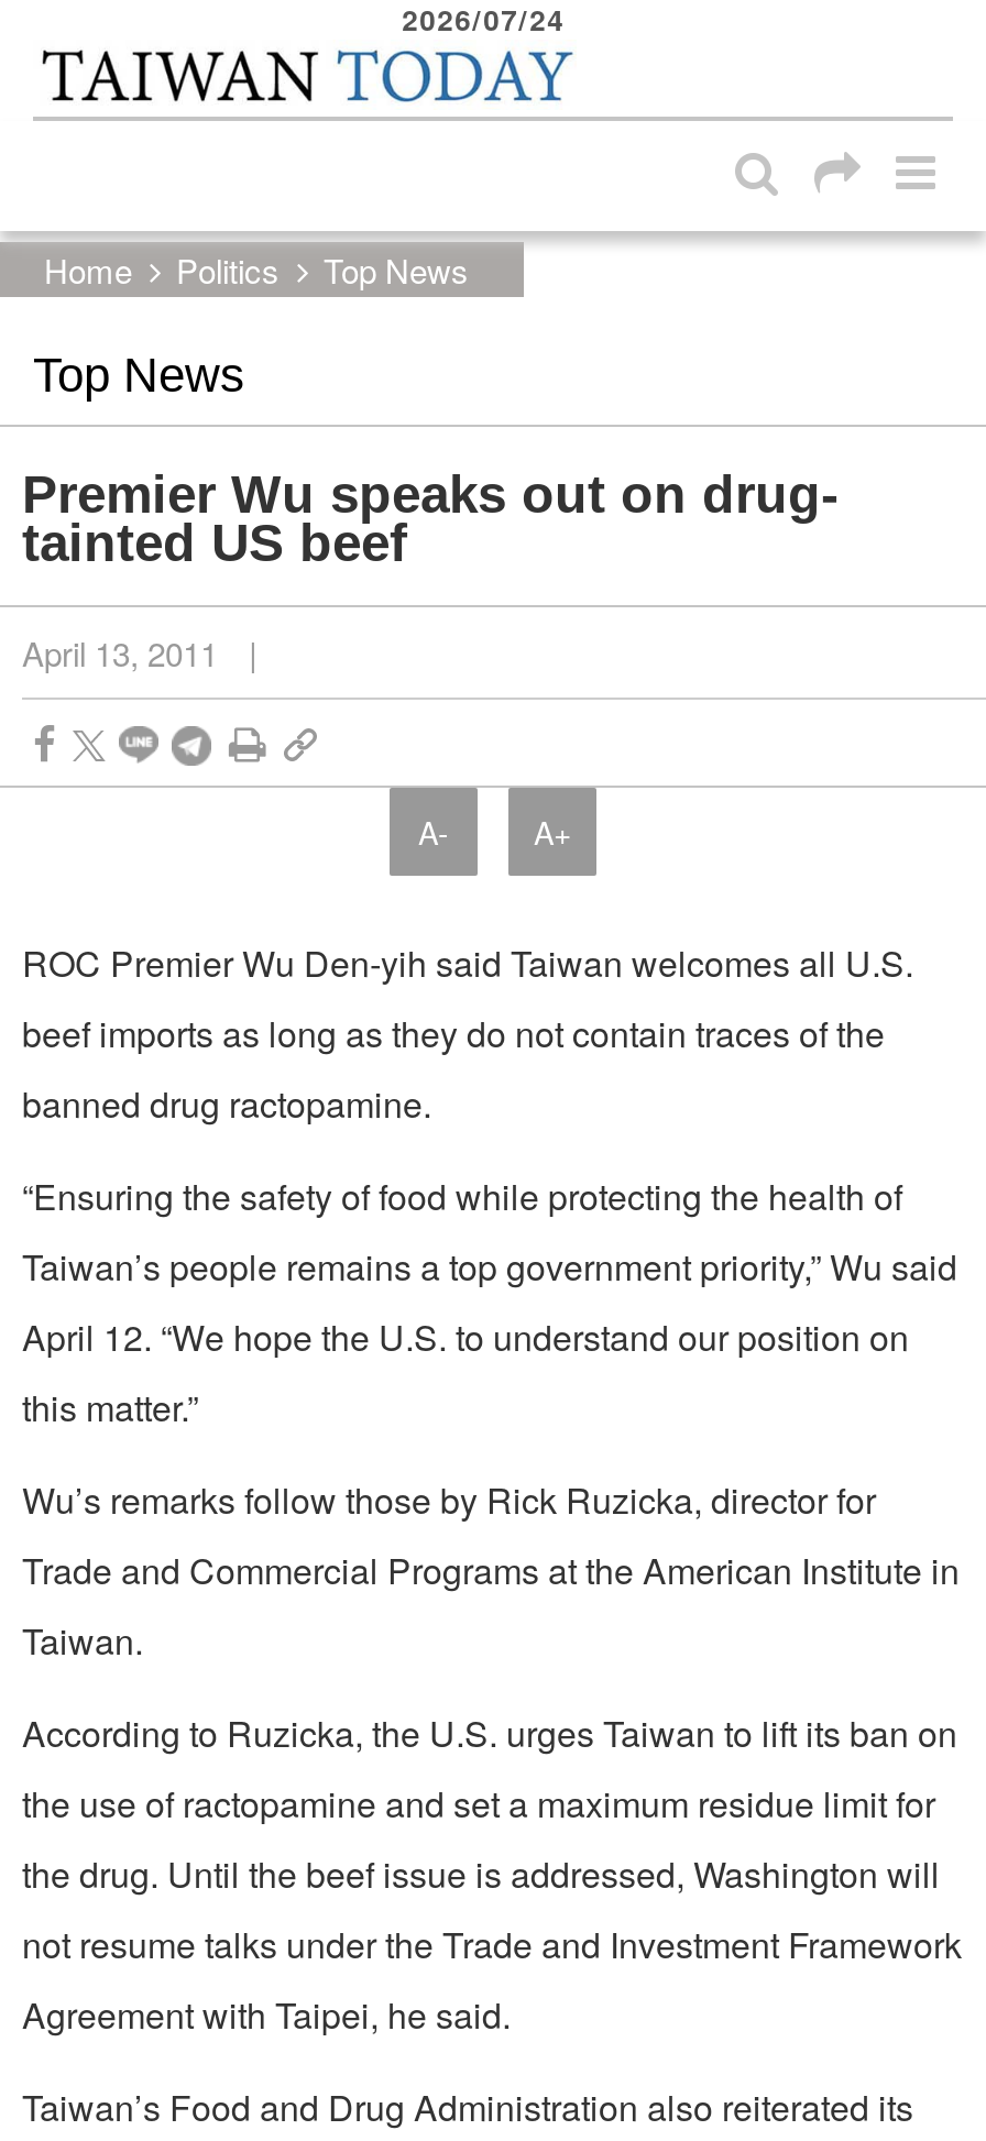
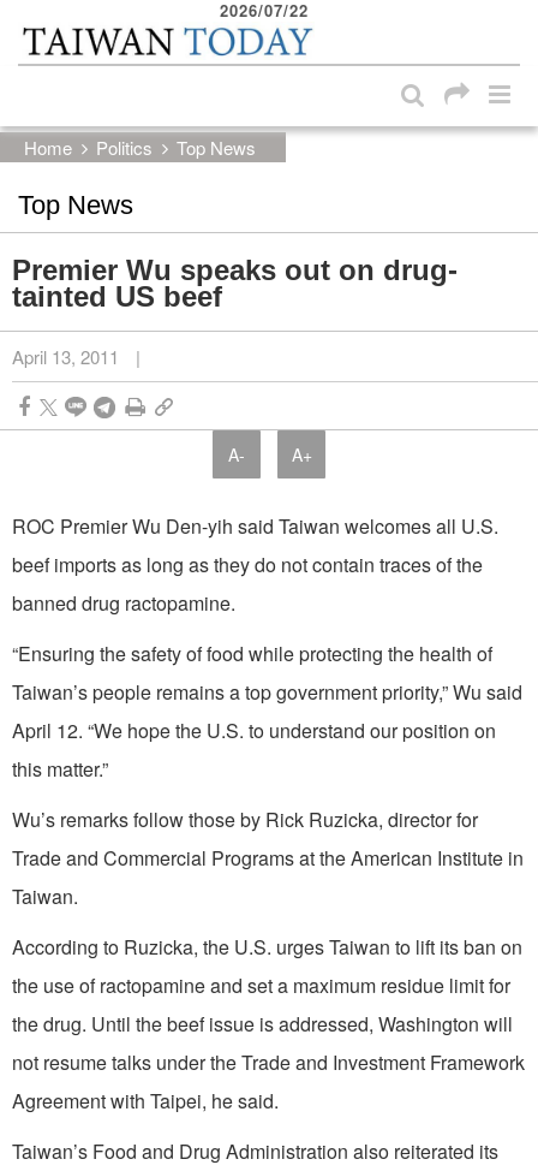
- 2026/07/24
+ 2026/07/22
